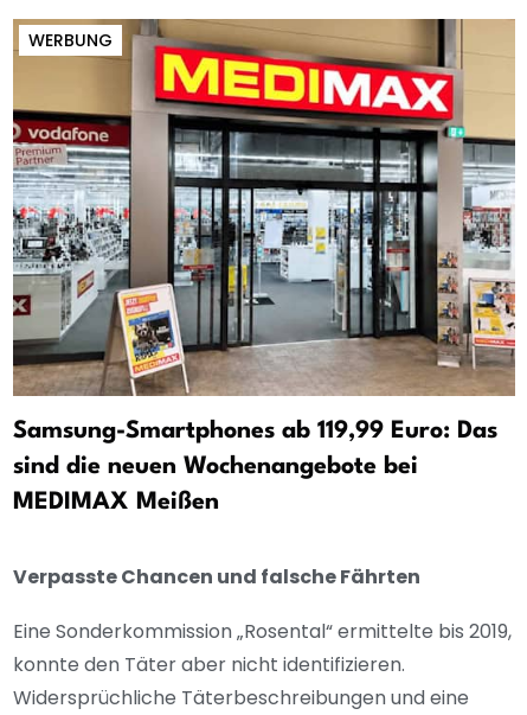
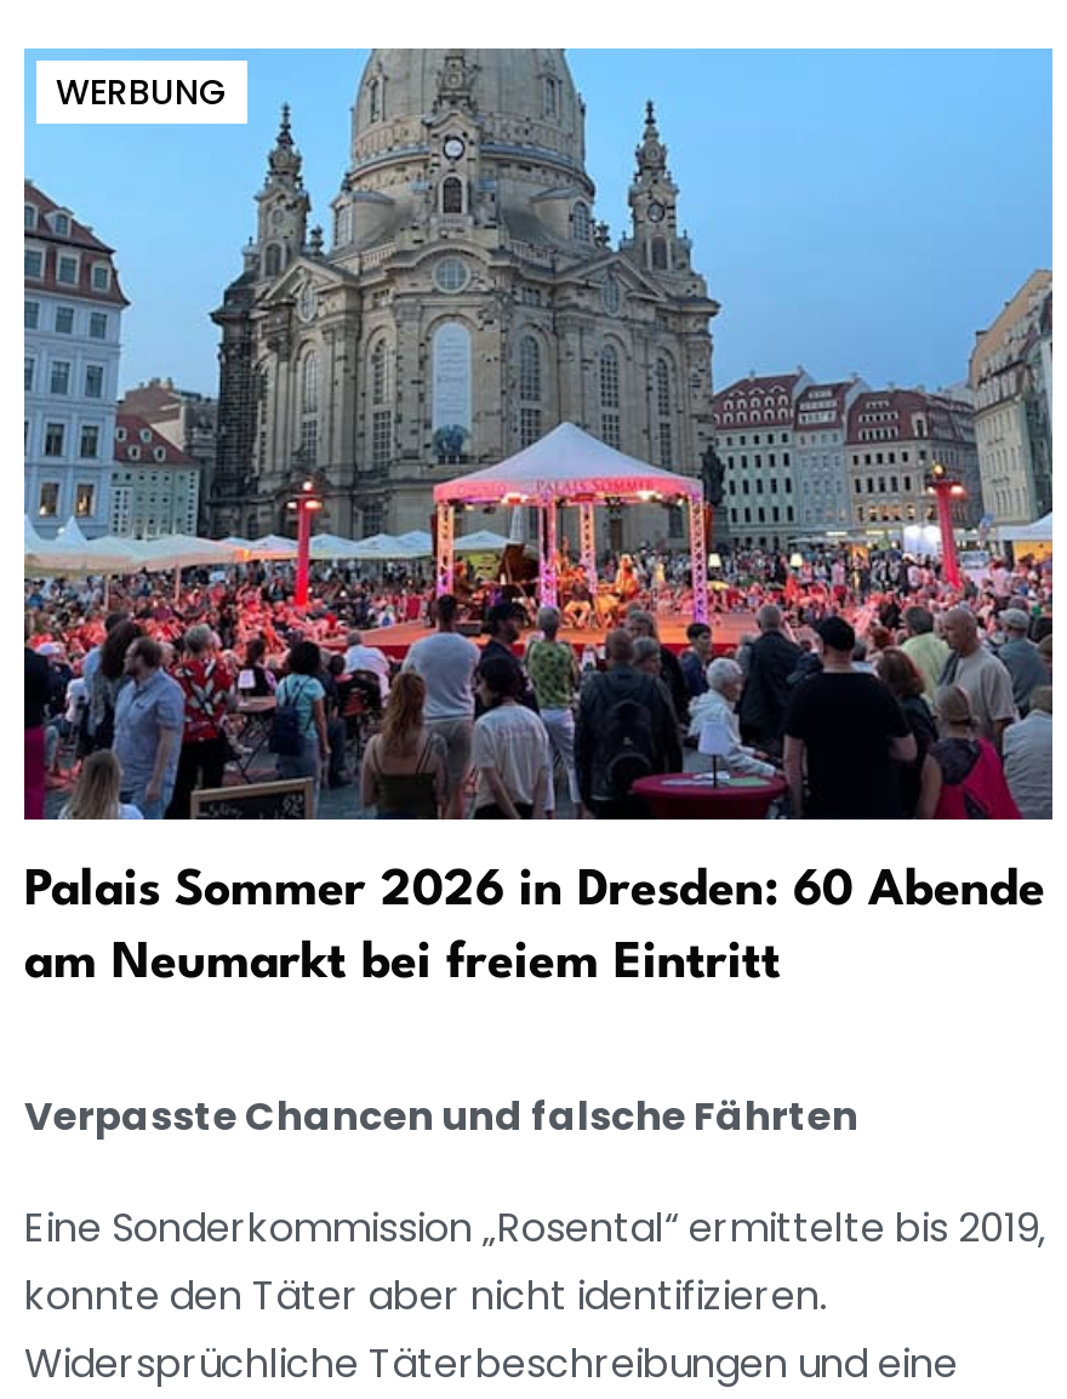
- [image]
- Samsung-Smartphones ab 119,99 Euro: Das
- sind die neuen Wochenangebote bei
- MEDIMAX Meißen
+ [image]
+ Palais Sommer 2026 in Dresden: 60 Abende
+ am Neumarkt bei freiem Eintritt
